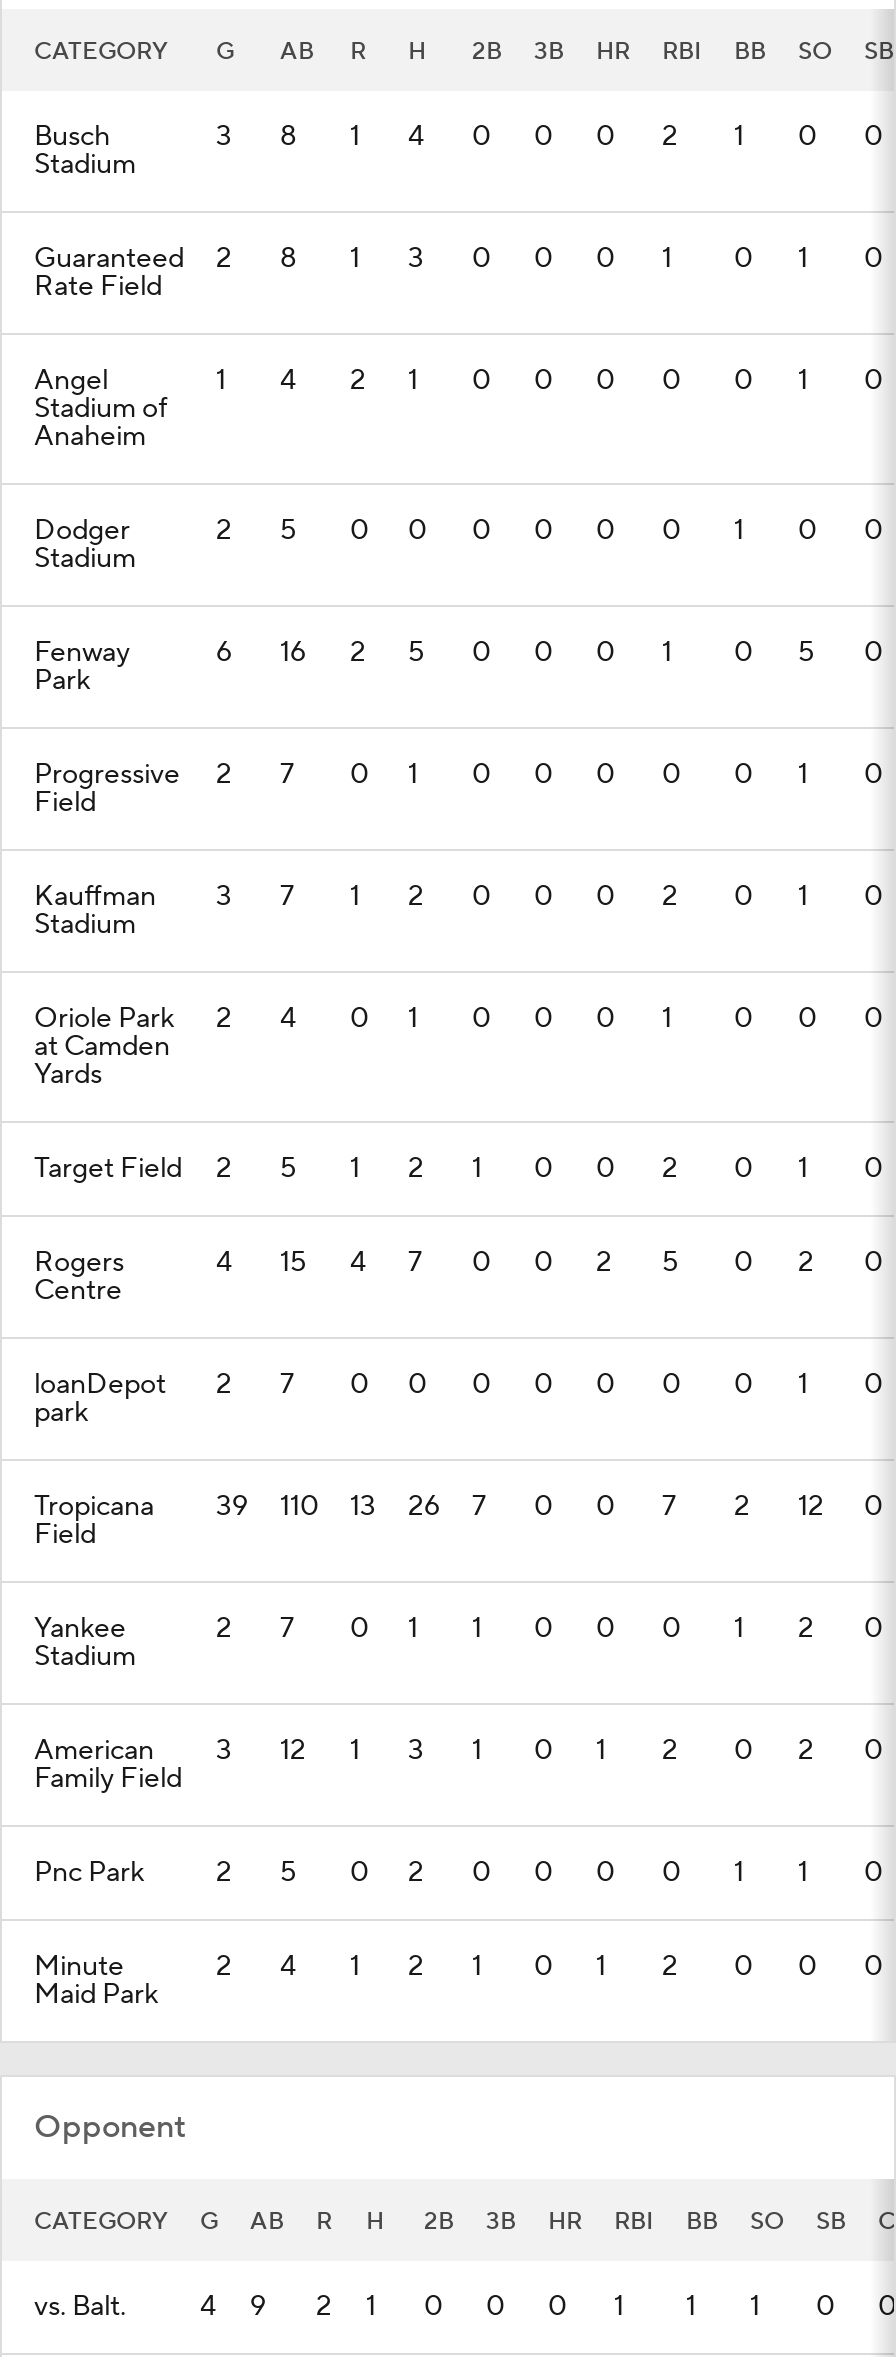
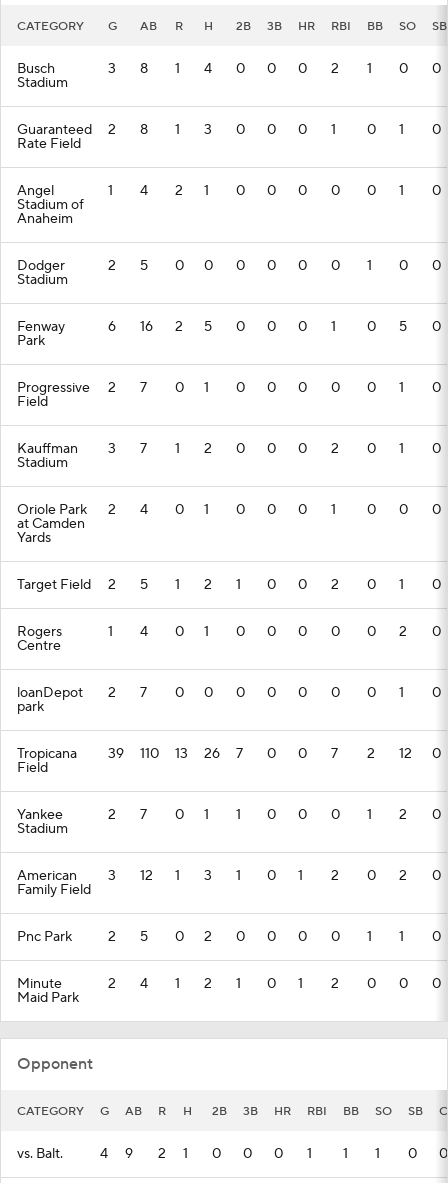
- 15
- 4
- 7
+ 0
+ 1

- 2
+ 0

- 5
+ 0

+ 1
